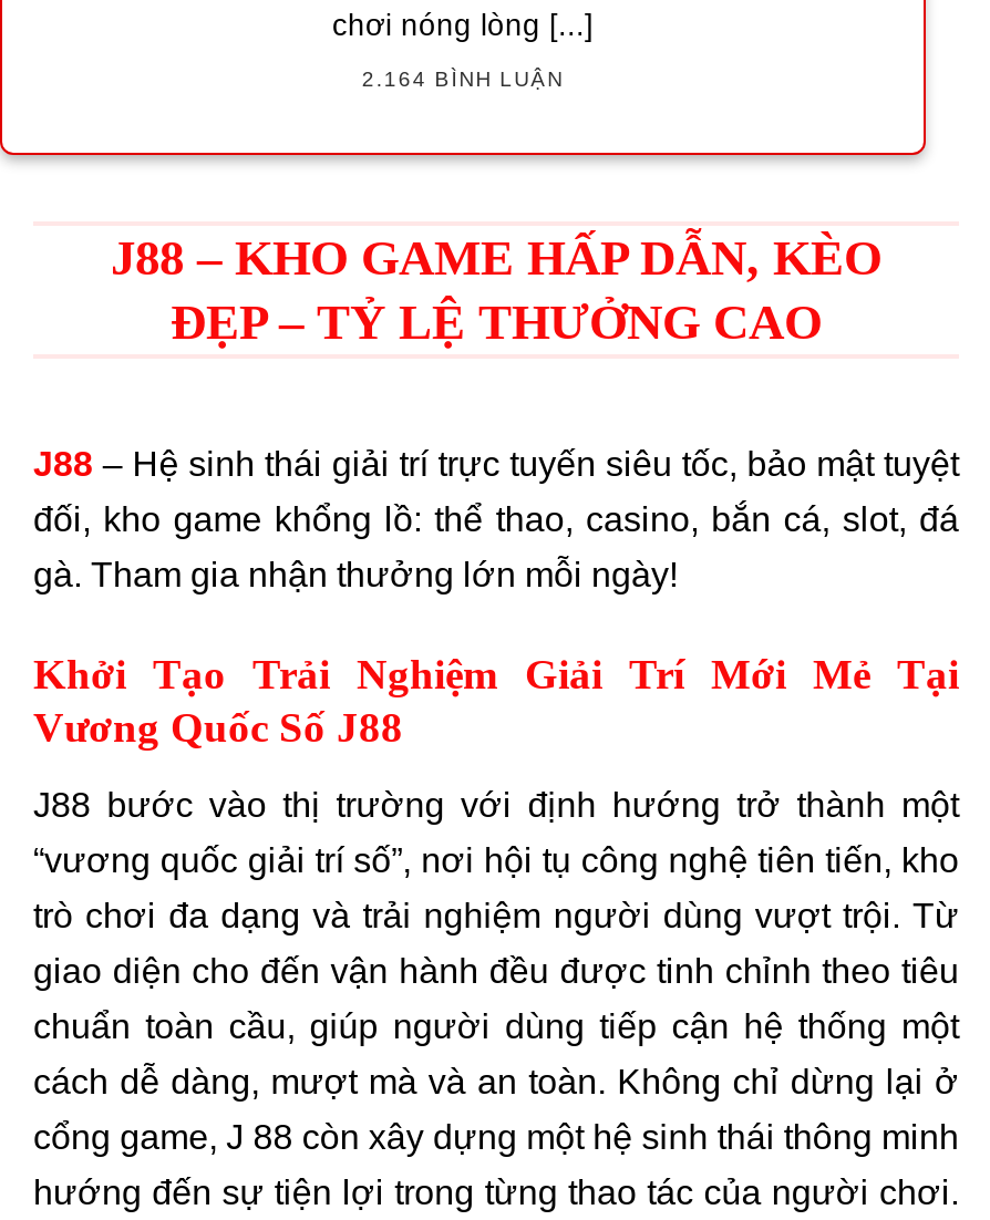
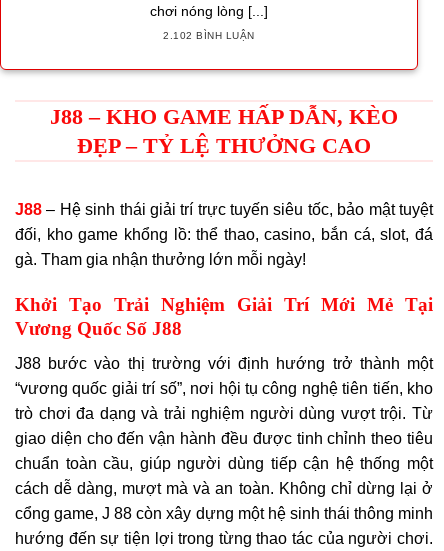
- 2.164 BÌNH LUẬN
+ 2.102 BÌNH LUẬN
